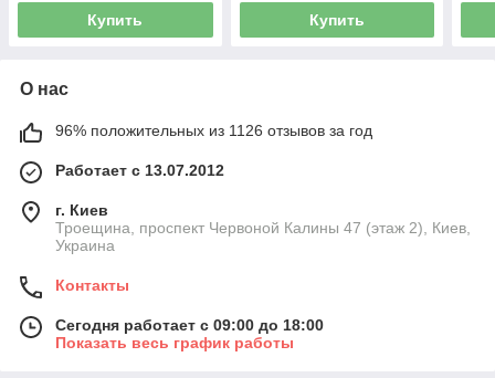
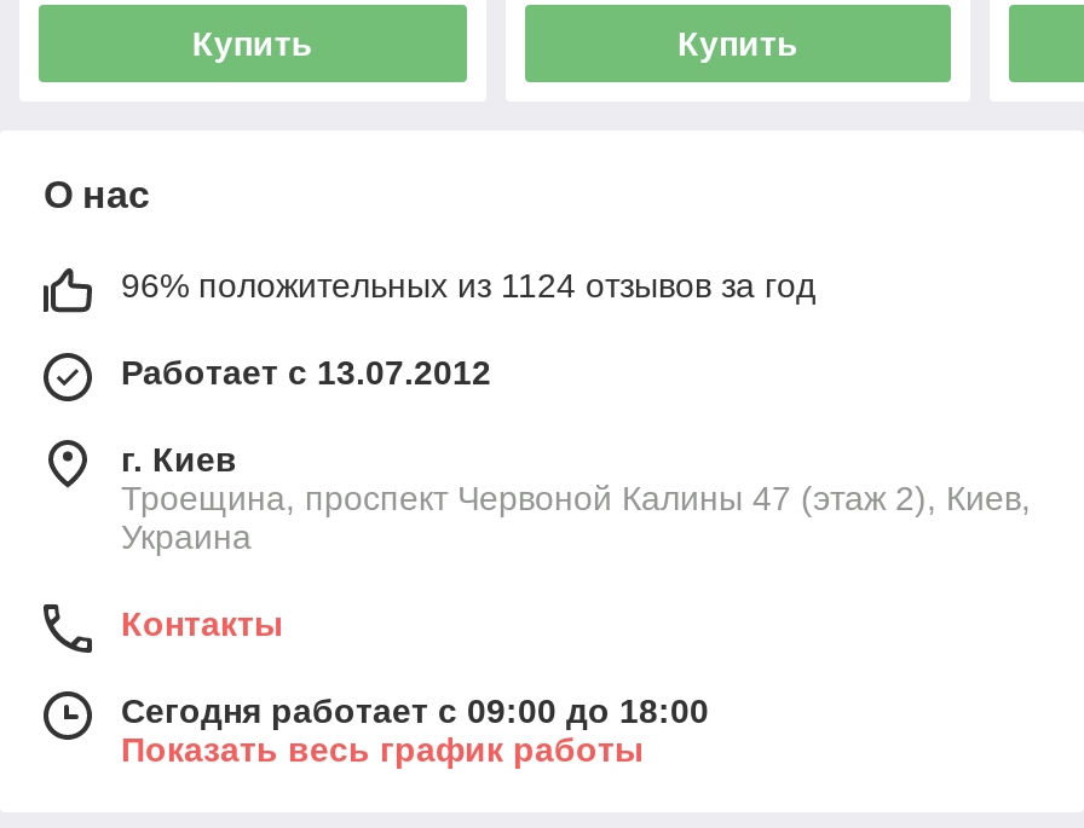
- 96% положительных из 1126 отзывов за год
+ 96% положительных из 1124 отзывов за год
